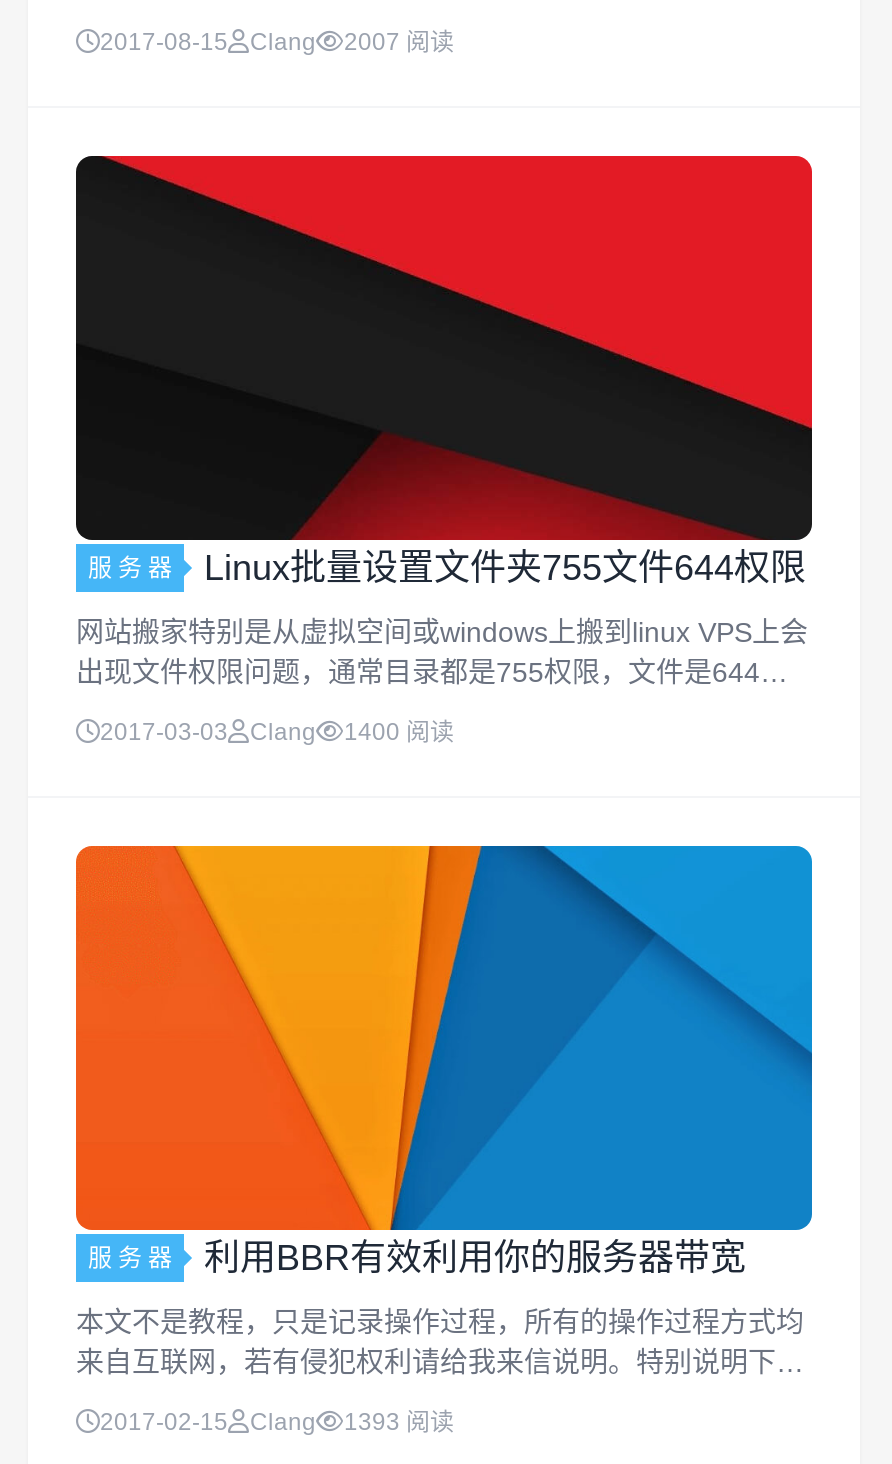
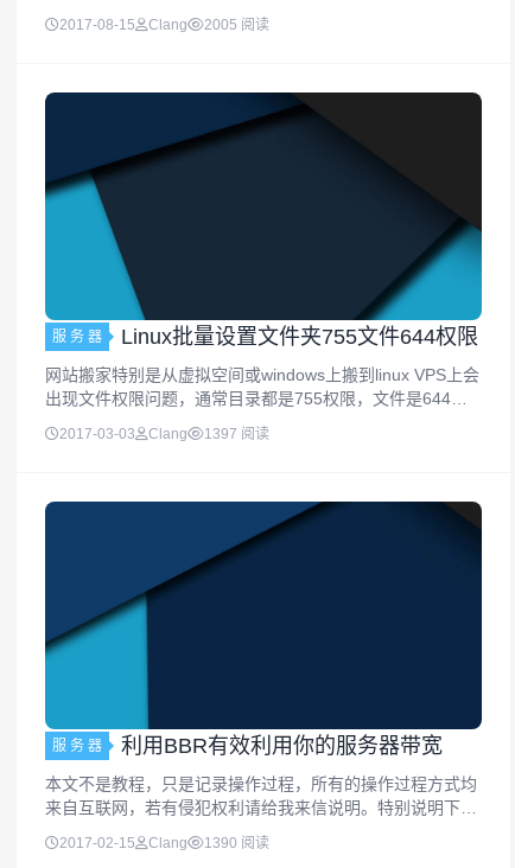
- 2017-08-15 Clang 2007 阅读
+ 2017-08-15 Clang 2005 阅读

- [image]
+ [image]

- 2017-03-03 Clang 1400 阅读
+ 2017-03-03 Clang 1397 阅读

- [image]
+ [image]

- 2017-02-15 Clang 1393 阅读
+ 2017-02-15 Clang 1390 阅读
